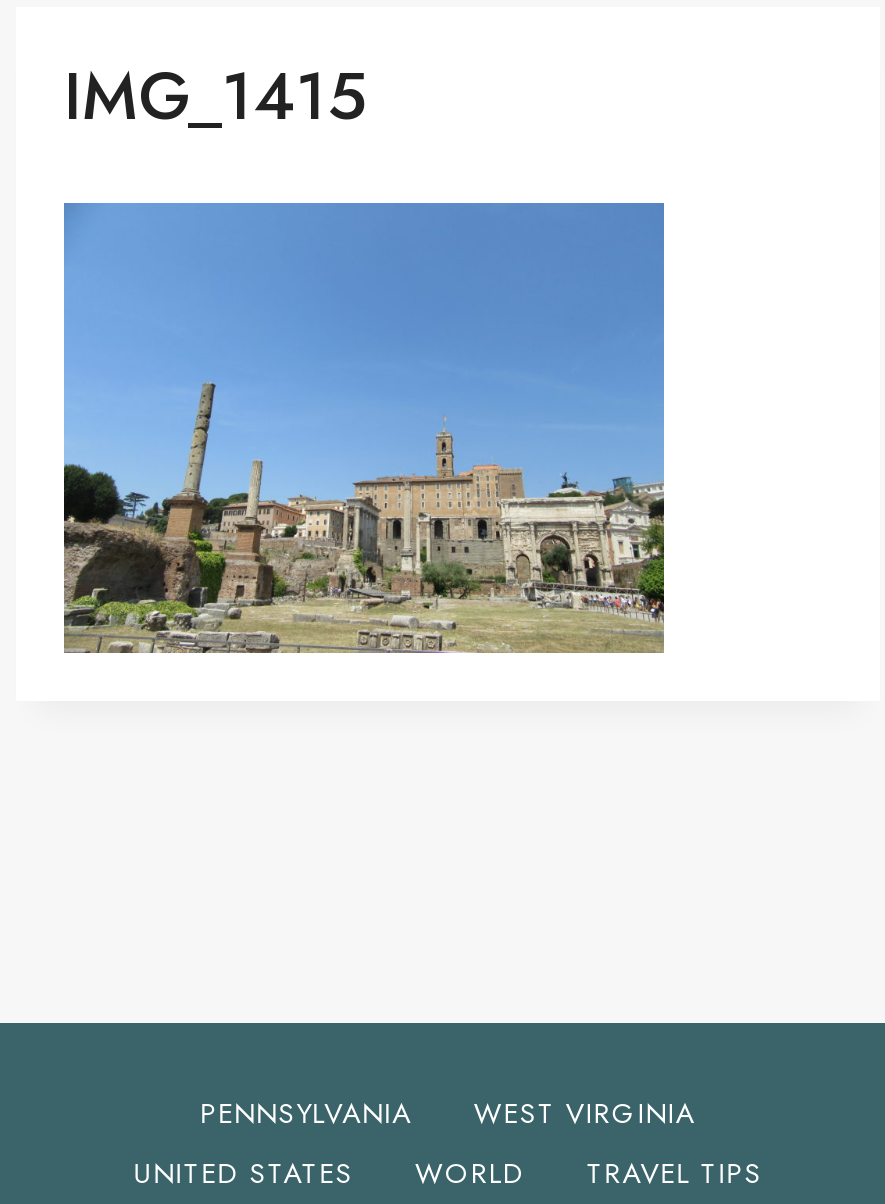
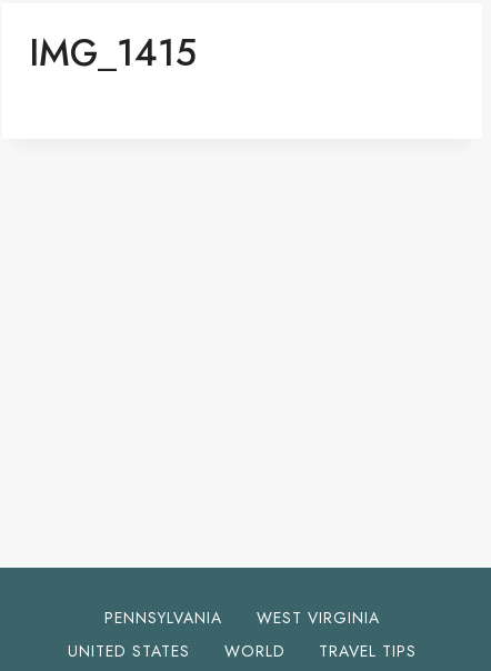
- [image]
